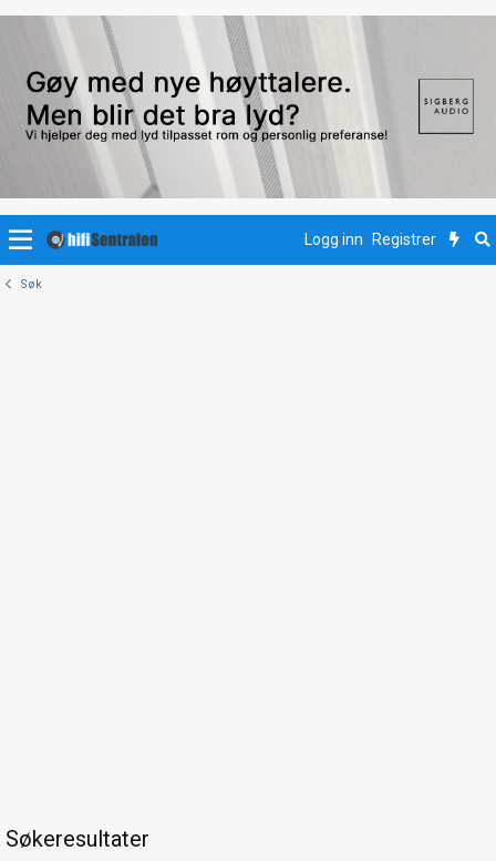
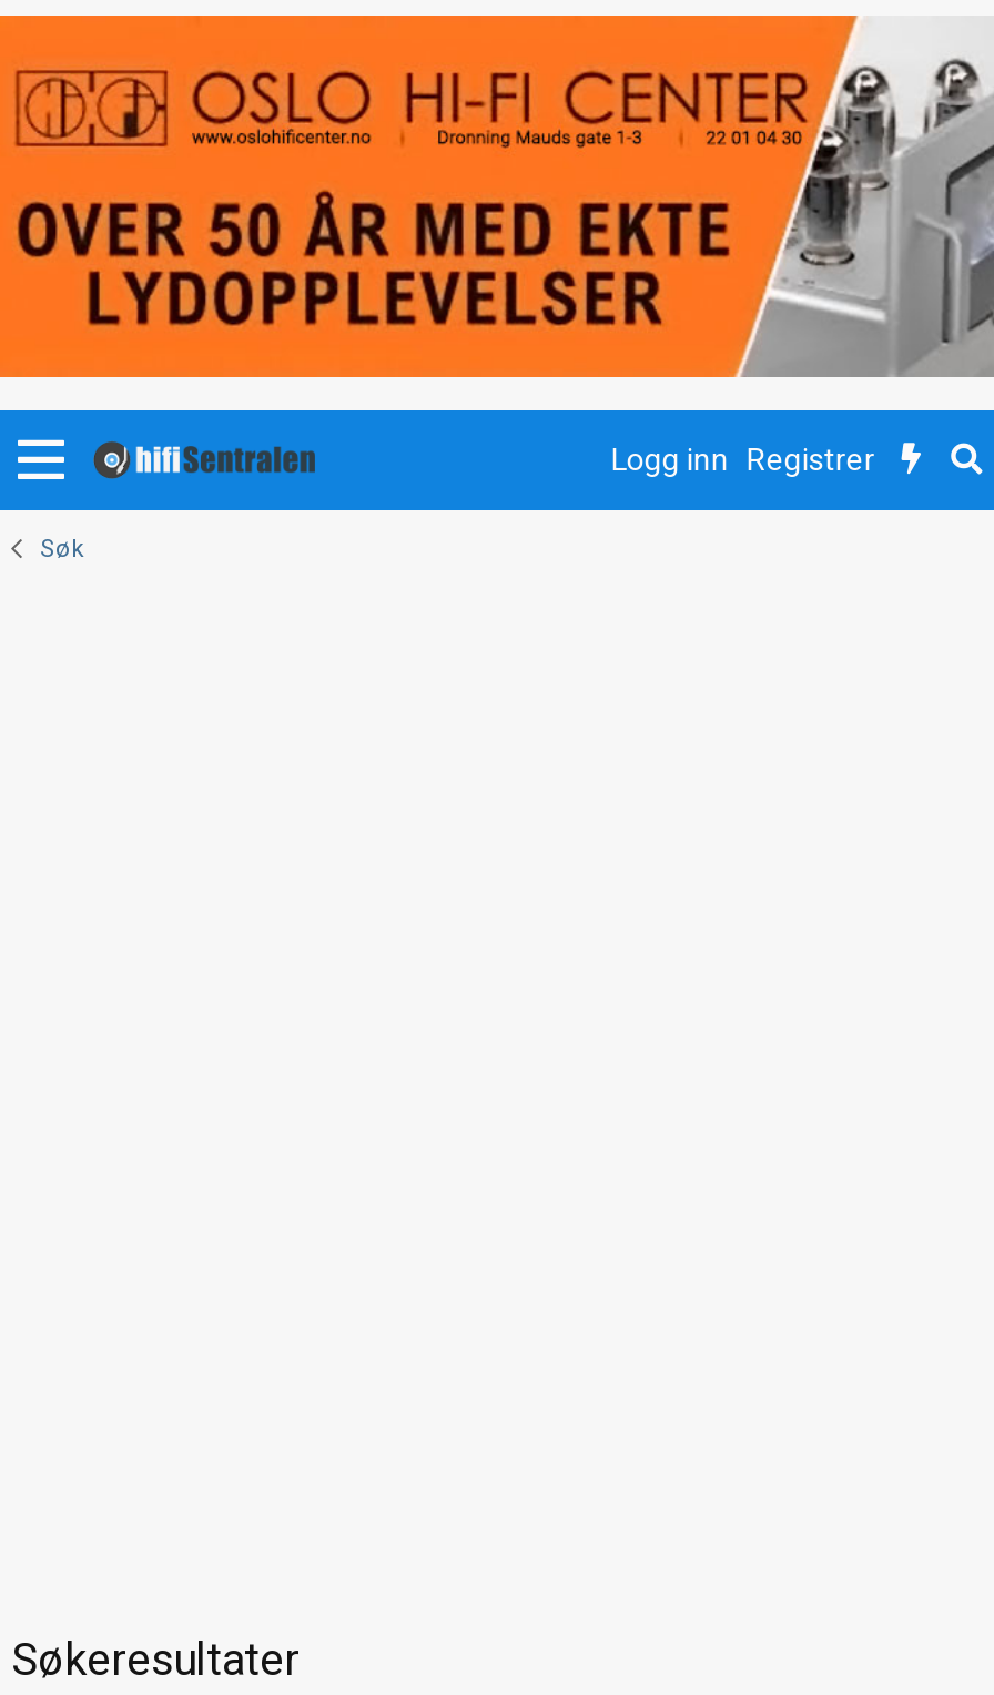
- [image]
+ [image]
